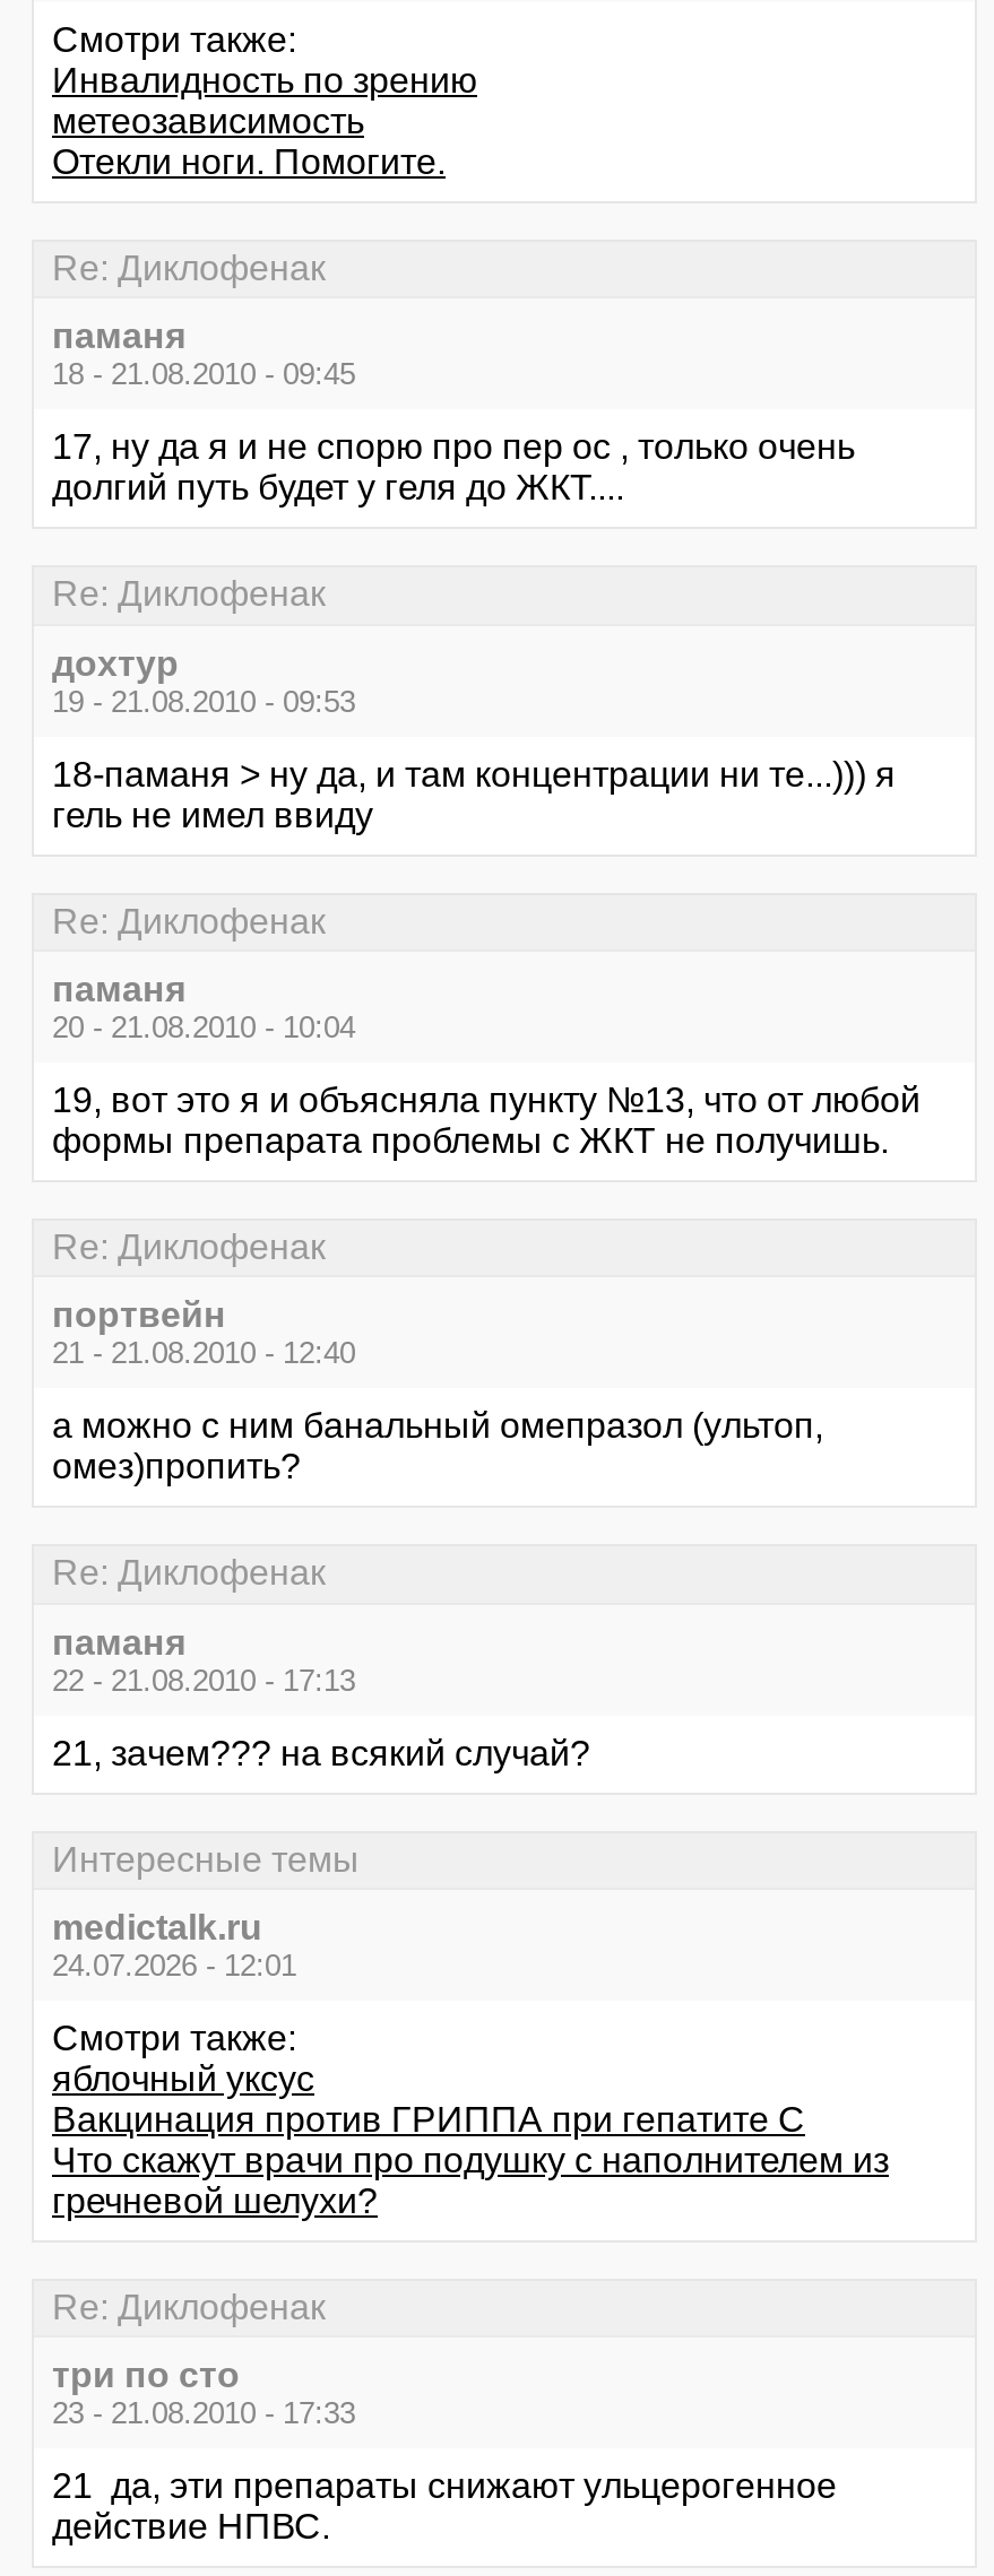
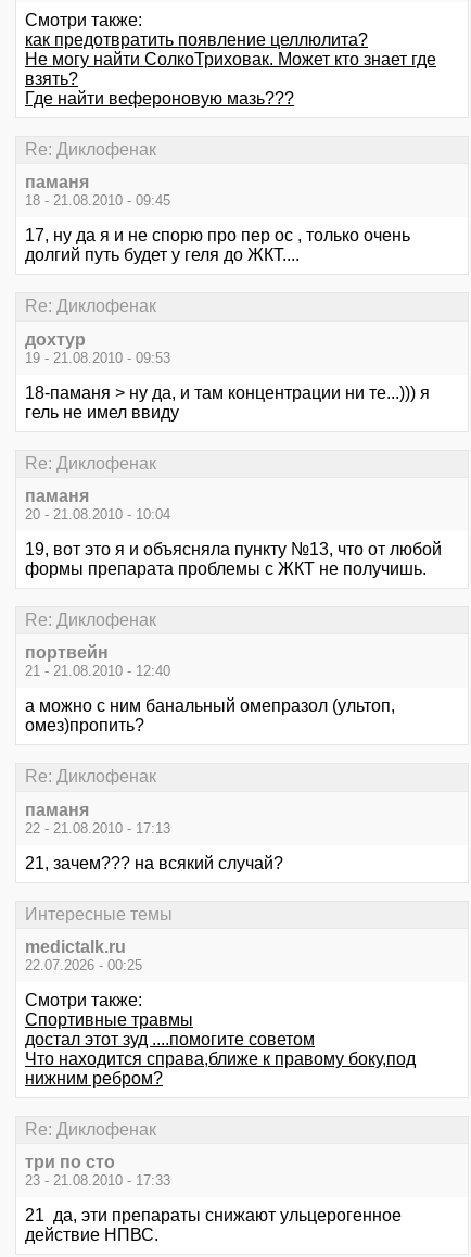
- Инвалидность по зрению
- метеозависимость
- Отекли ноги. Помогите.
+ как предотвратить появление целлюлита?
+ Не могу найти СолкоТриховак. Может кто знает где
+ взять?
+ Где найти вефероновую мазь???

- 24.07.2026 - 12:01
+ 22.07.2026 - 00:25

- яблочный уксус
- Вакцинация против ГРИППА при гепатите С
- Что скажут врачи про подушку с наполнителем из
- гречневой шелухи?
+ Спортивные травмы
+ достал этот зуд ....помогите советом
+ Что находится справа,ближе к правому боку,под
+ нижним ребром?
